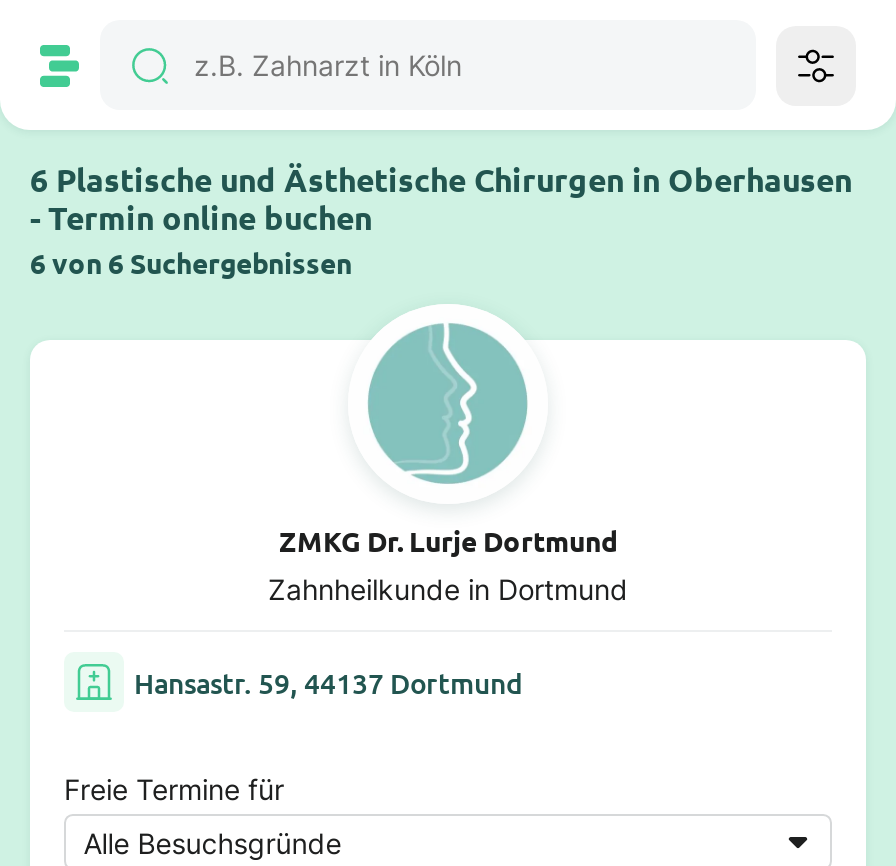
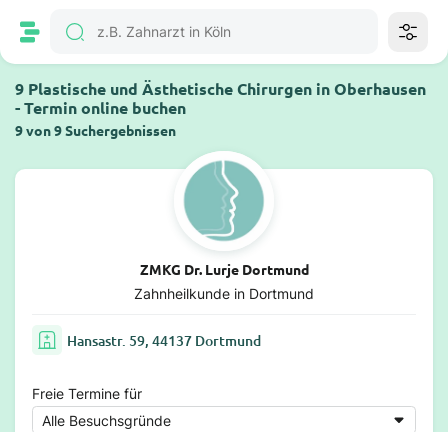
- 6 Plastische und Ästhetische Chirurgen in Oberhausen
+ 9 Plastische und Ästhetische Chirurgen in Oberhausen

- 6 von 6 Suchergebnissen
+ 9 von 9 Suchergebnissen
